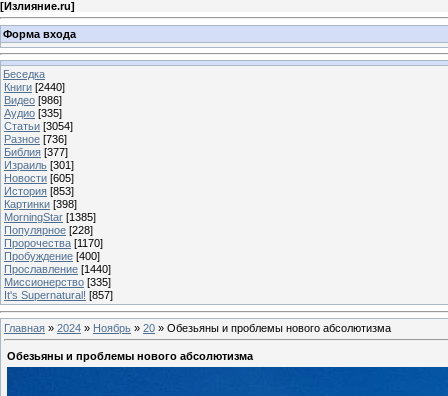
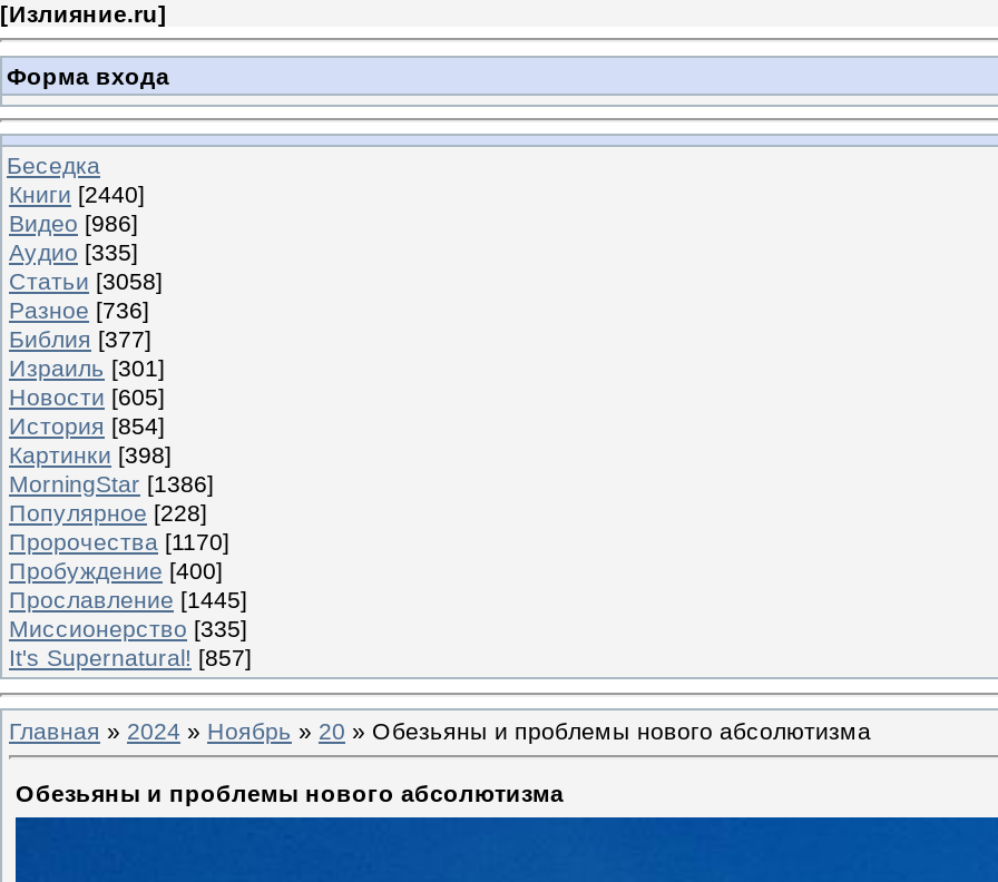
- Статьи [3054]
+ Статьи [3058]

- История [853]
+ История [854]

- MorningStar [1385]
+ MorningStar [1386]

- Прославление [1440]
+ Прославление [1445]
